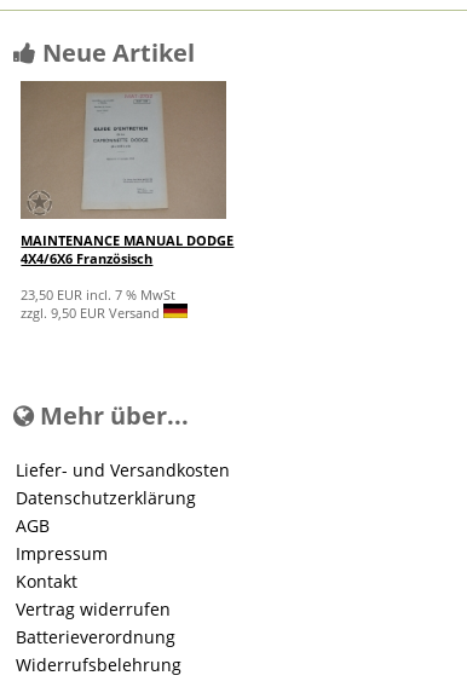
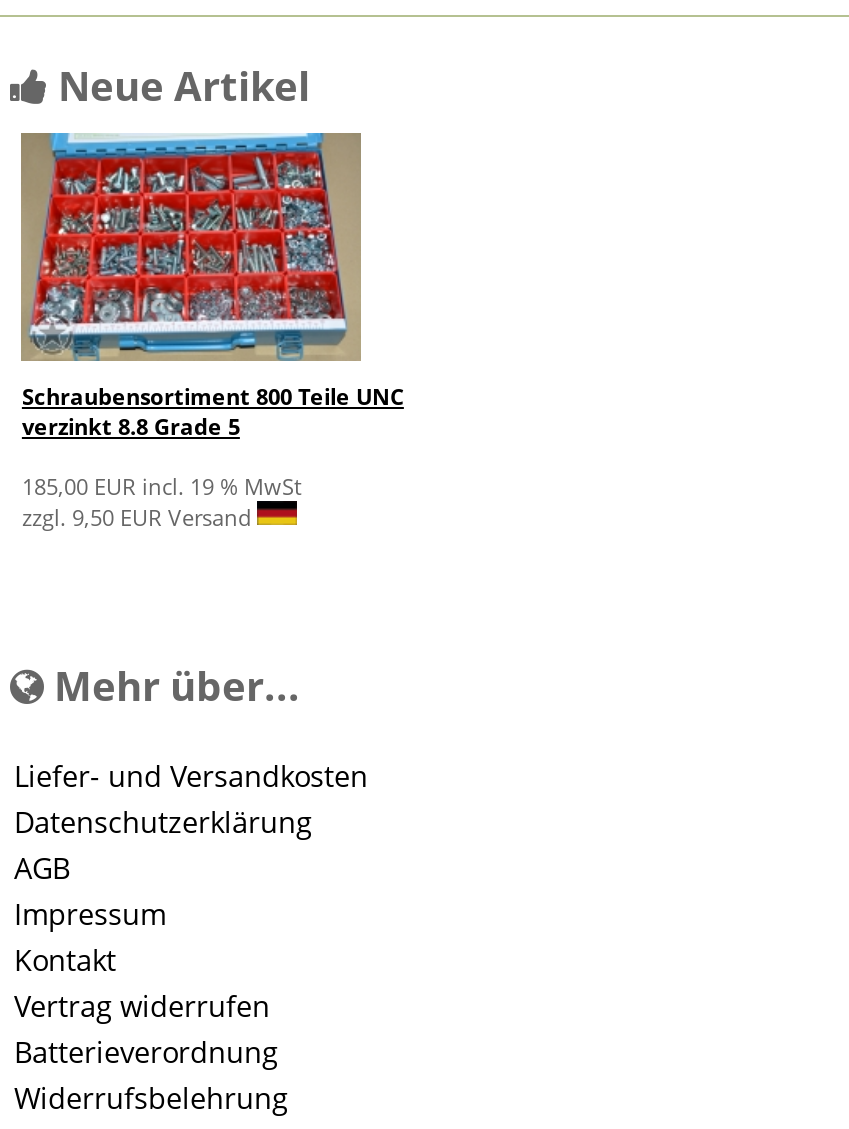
- [image]
- MAINTENANCE MANUAL DODGE
- 4X4/6X6 Französisch
+ [image]
+ Schraubensortiment 800 Teile UNC
+ verzinkt 8.8 Grade 5

- 23,50 EUR incl. 7 % MwSt
+ 185,00 EUR incl. 19 % MwSt
